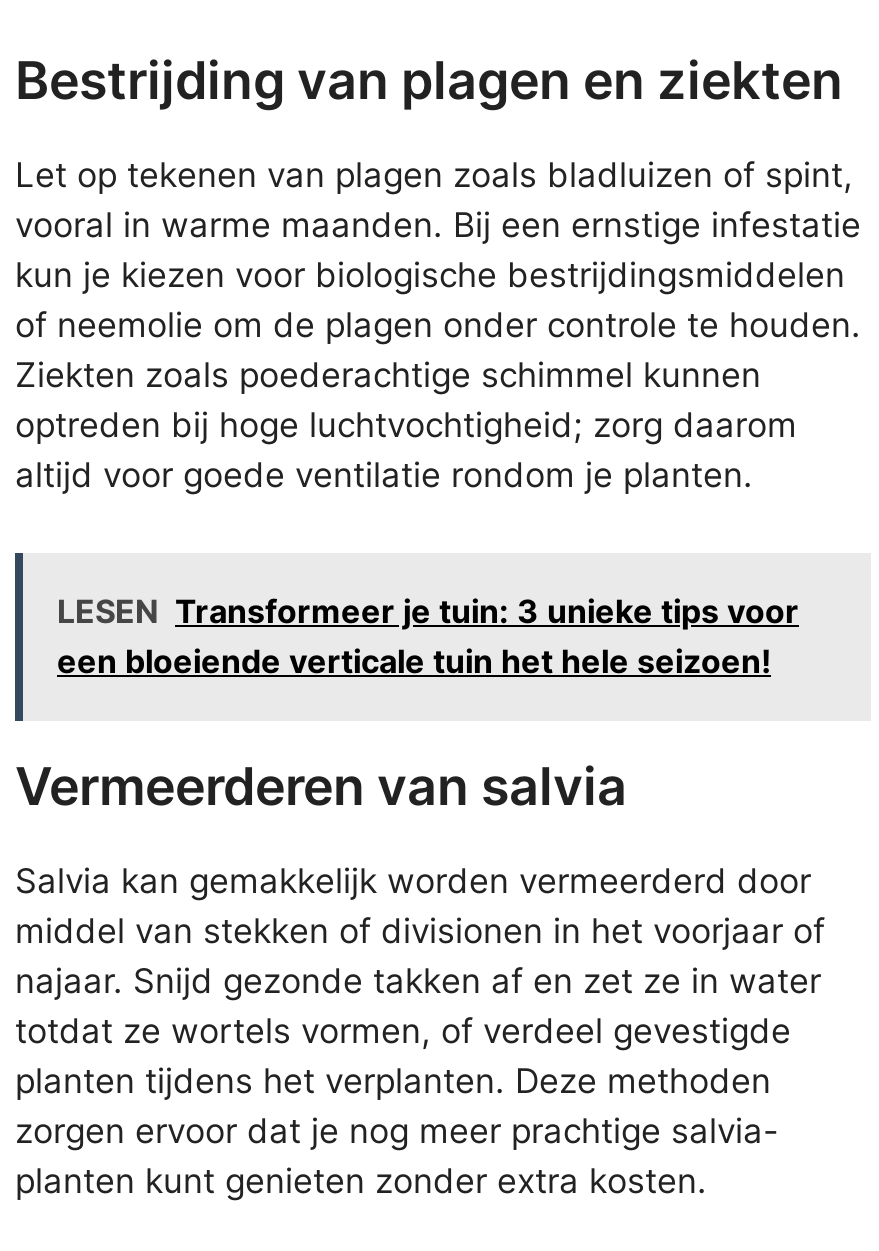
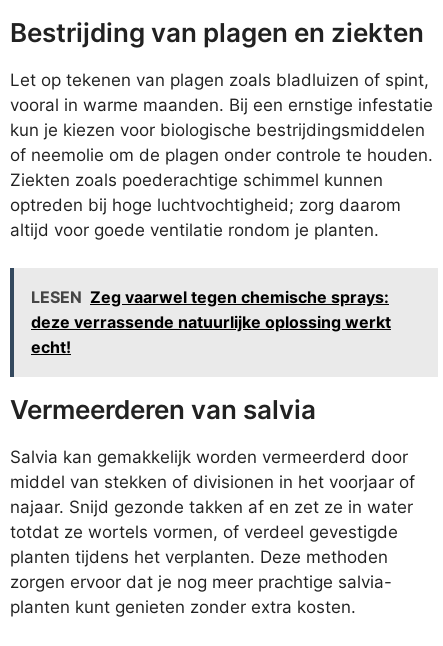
- LESEN Transformeer je tuin: 3 unieke tips voor
- een bloeiende verticale tuin het hele seizoen!
+ LESEN Zeg vaarwel tegen chemische sprays:
+ deze verrassende natuurlijke oplossing werkt
+ echt!
